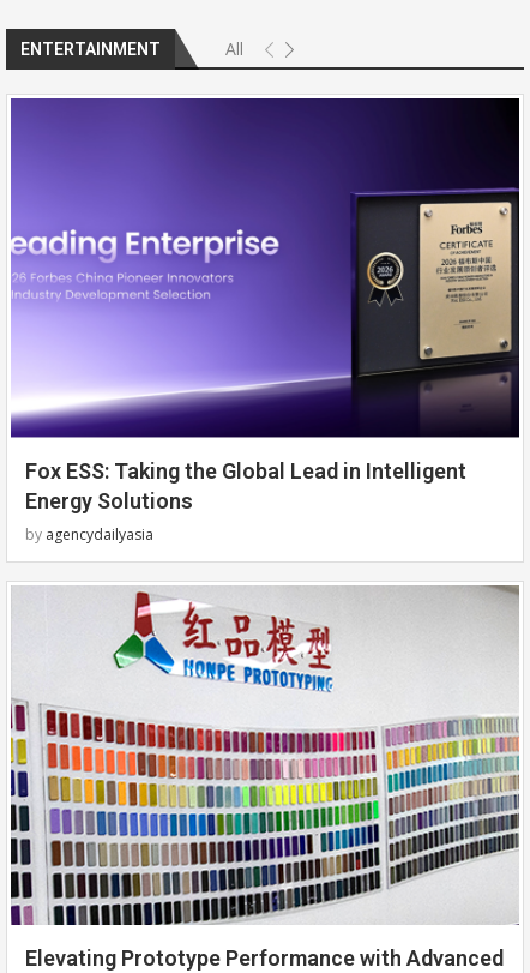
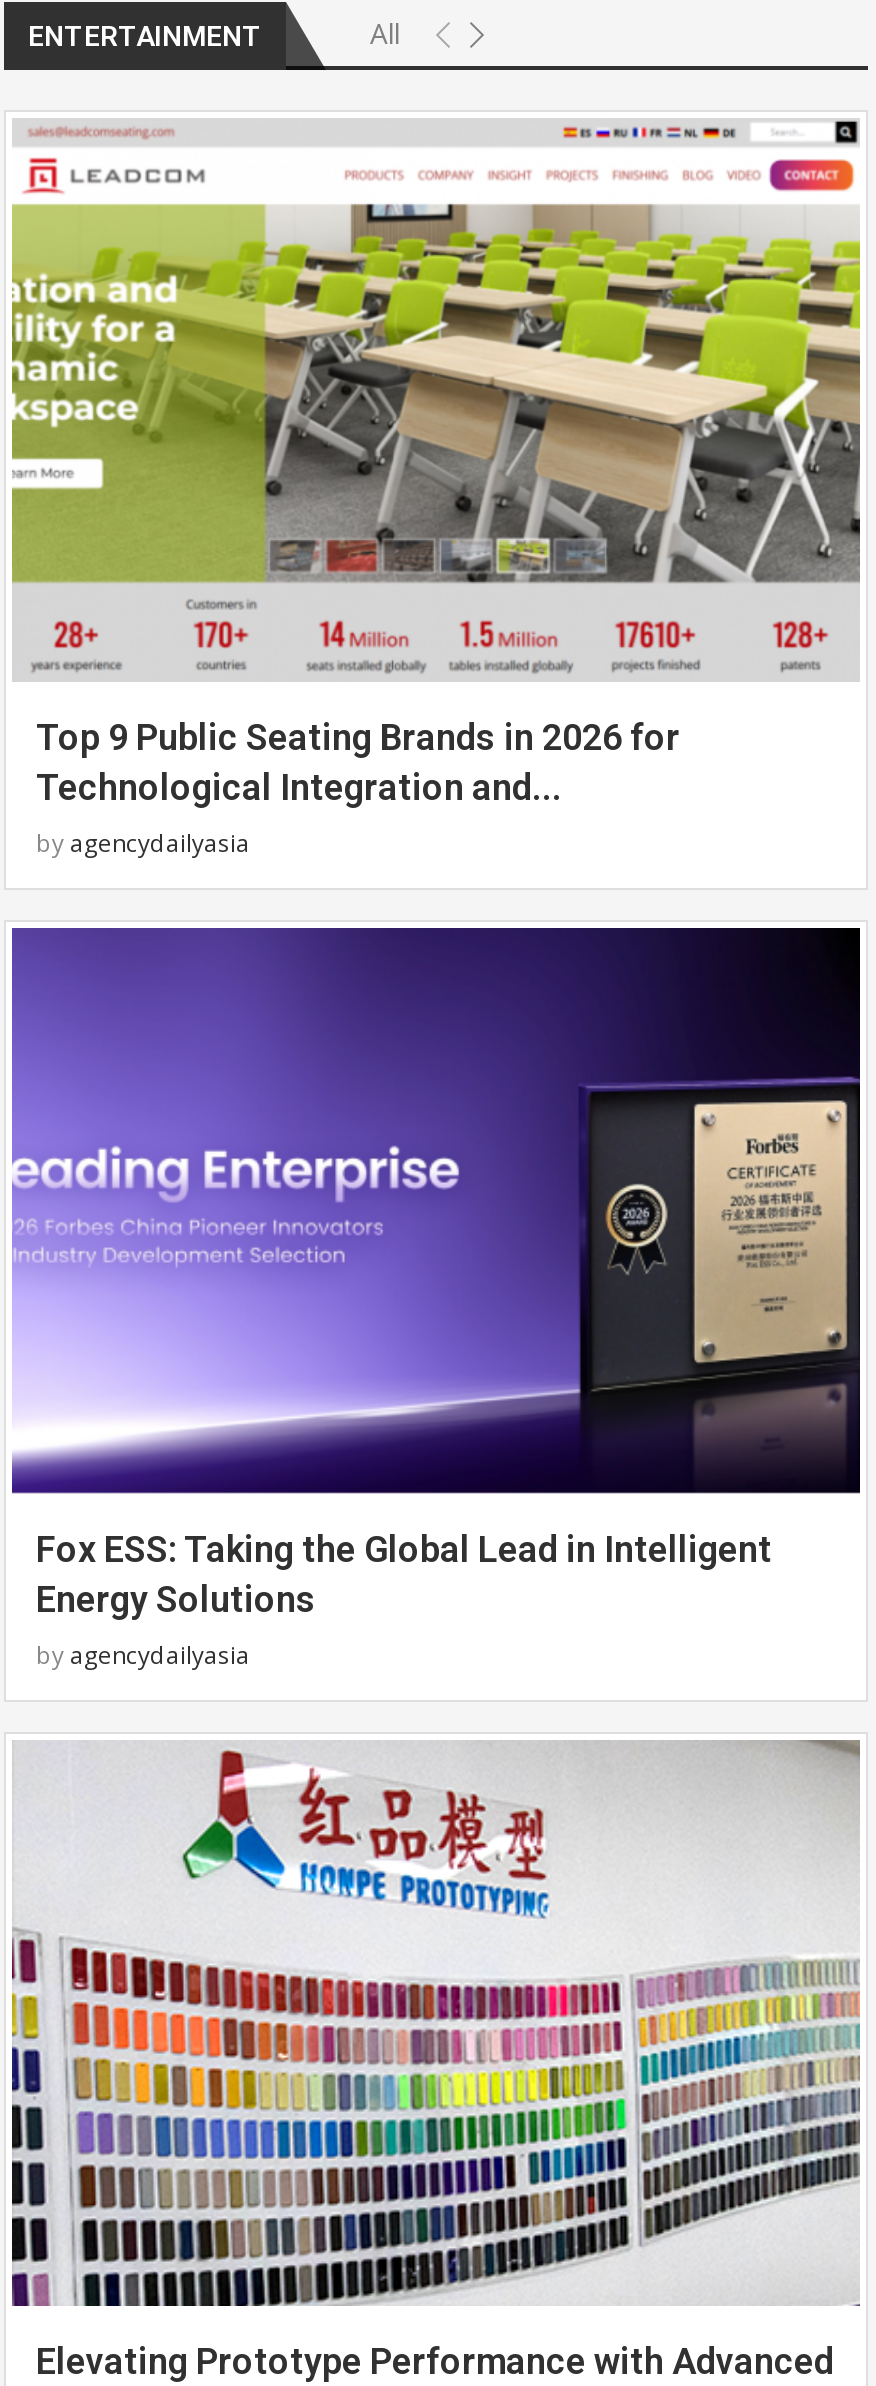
+ [image]
+ Top 9 Public Seating Brands in 2026 for
+ Technological Integration and...
+ by agencydailyasia
